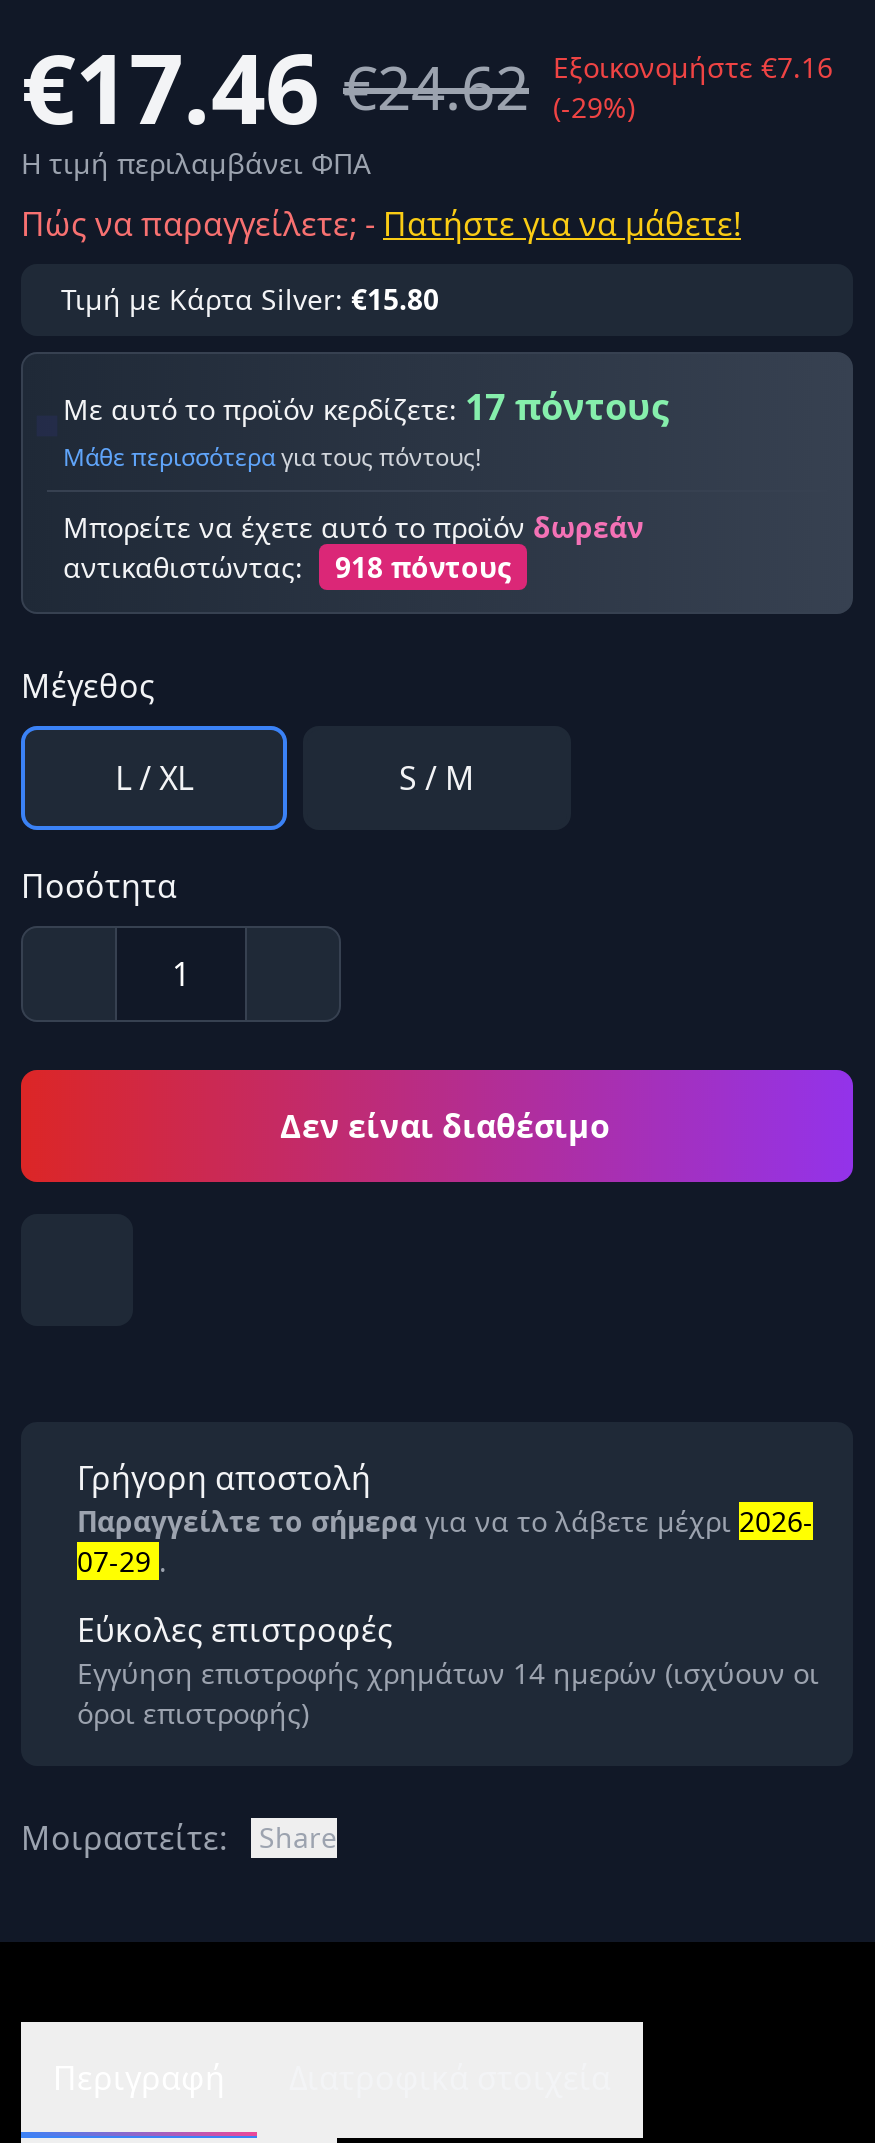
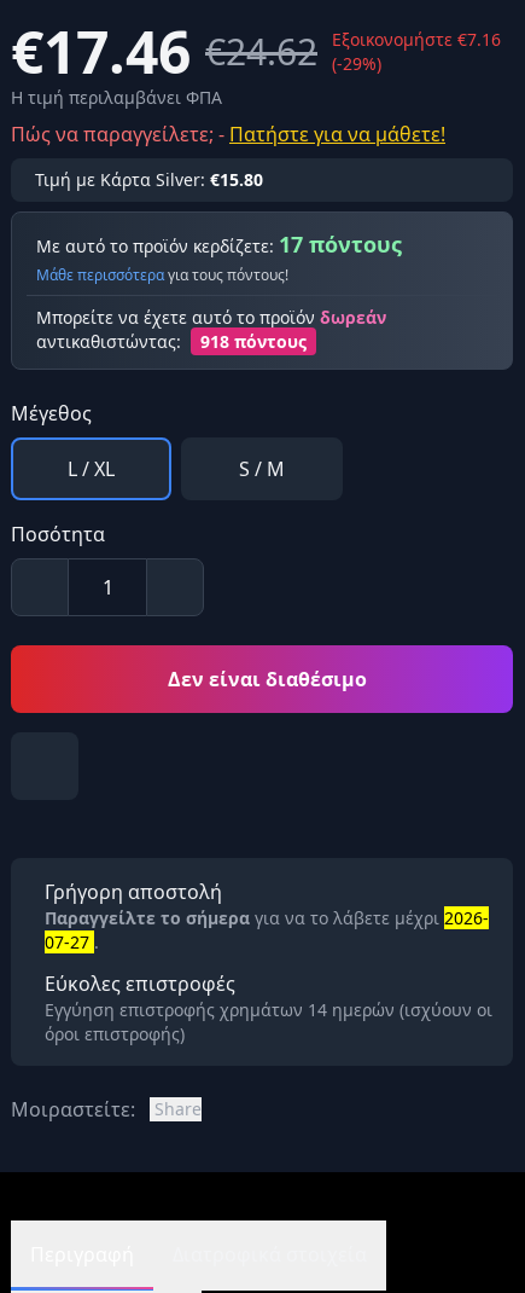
- 07-29.
+ 07-27.
